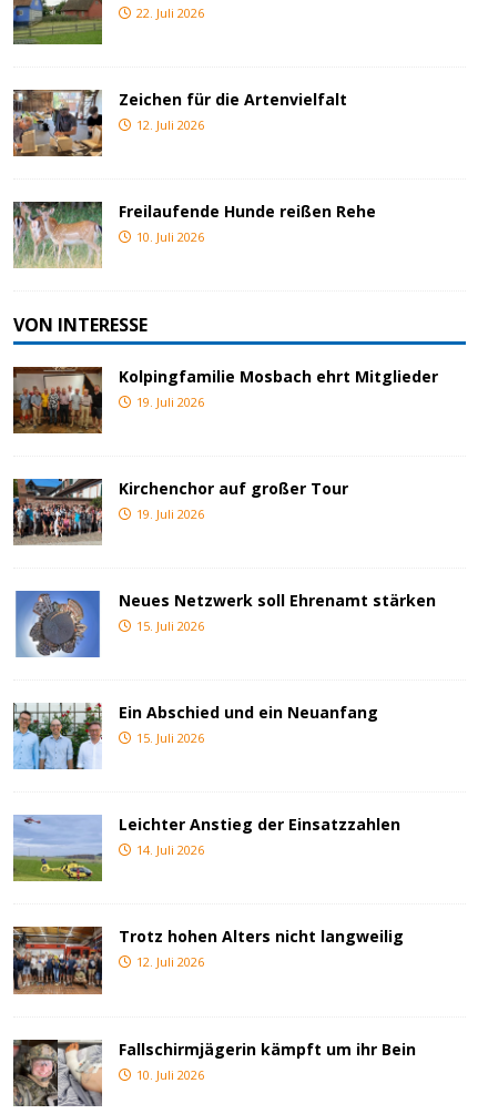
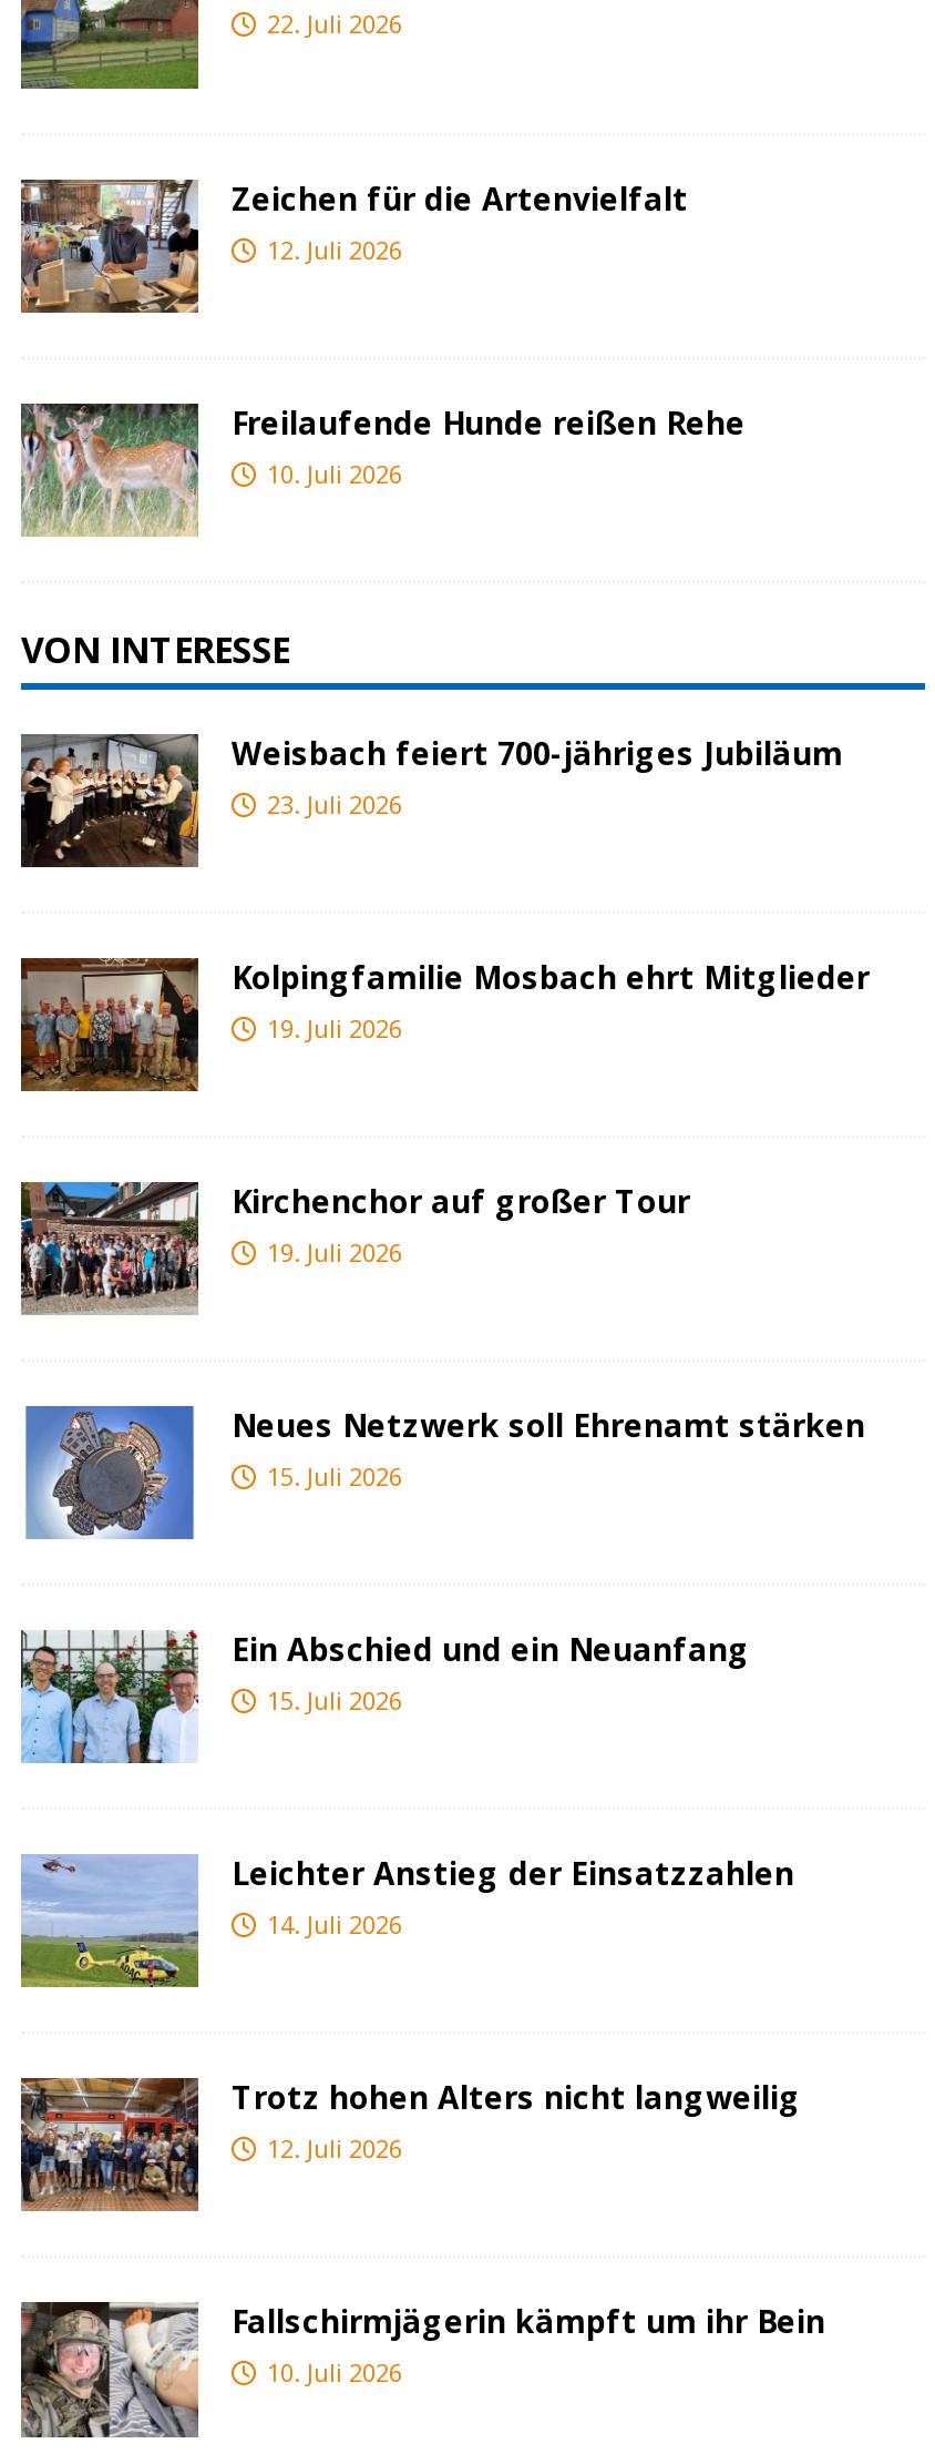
+ [image]
+ Weisbach feiert 700-jähriges Jubiläum
+ 23. Juli 2026
